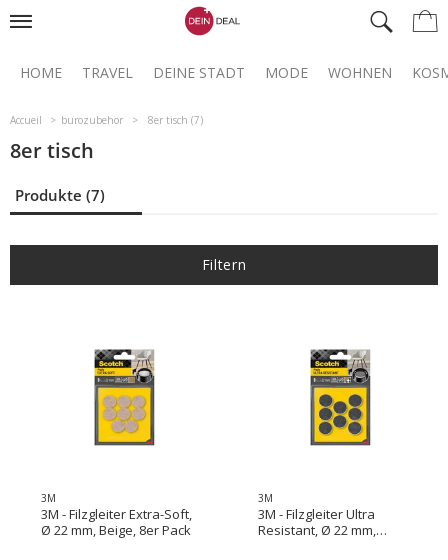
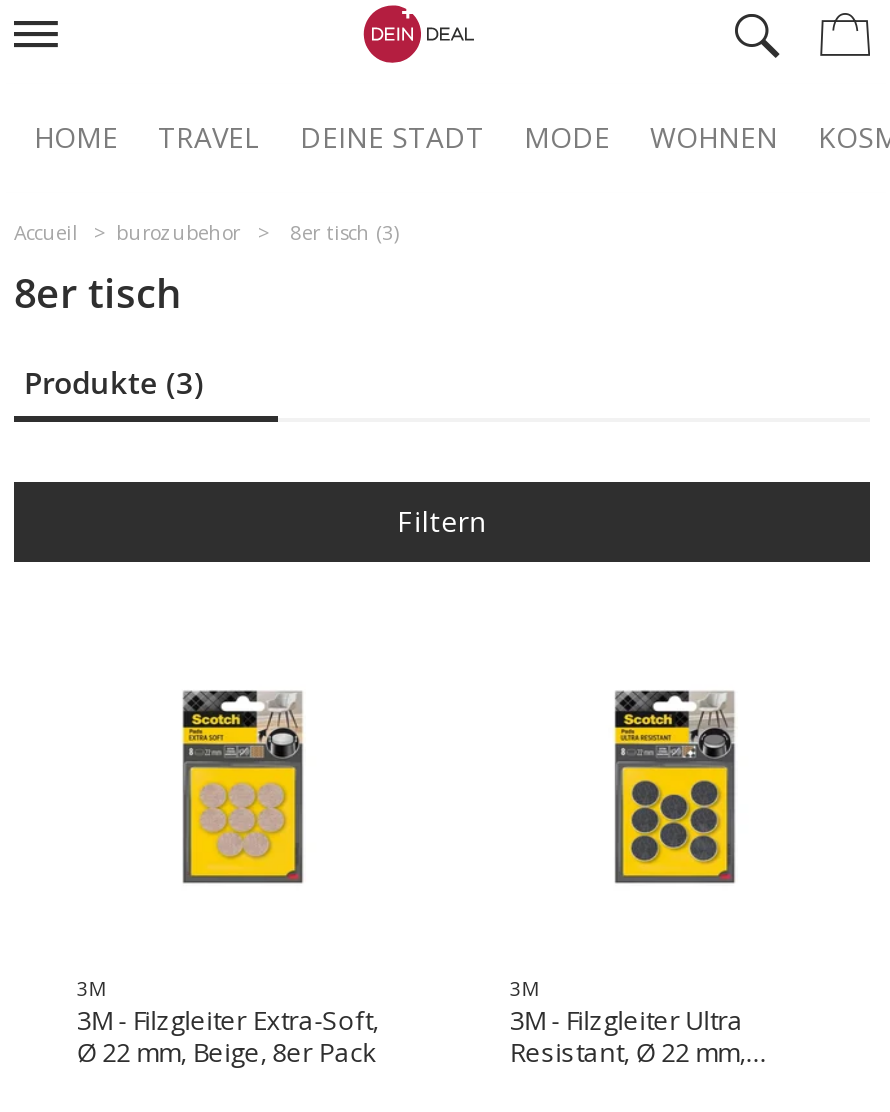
- Accueil burozubehor 8er tisch (7)
+ Accueil burozubehor 8er tisch (3)

- Produkte (7)
+ Produkte (3)
